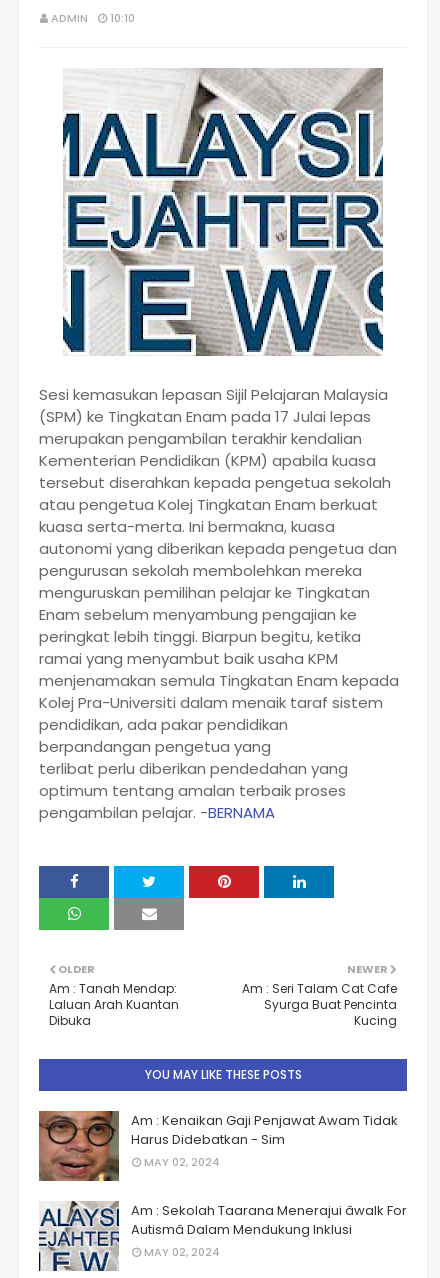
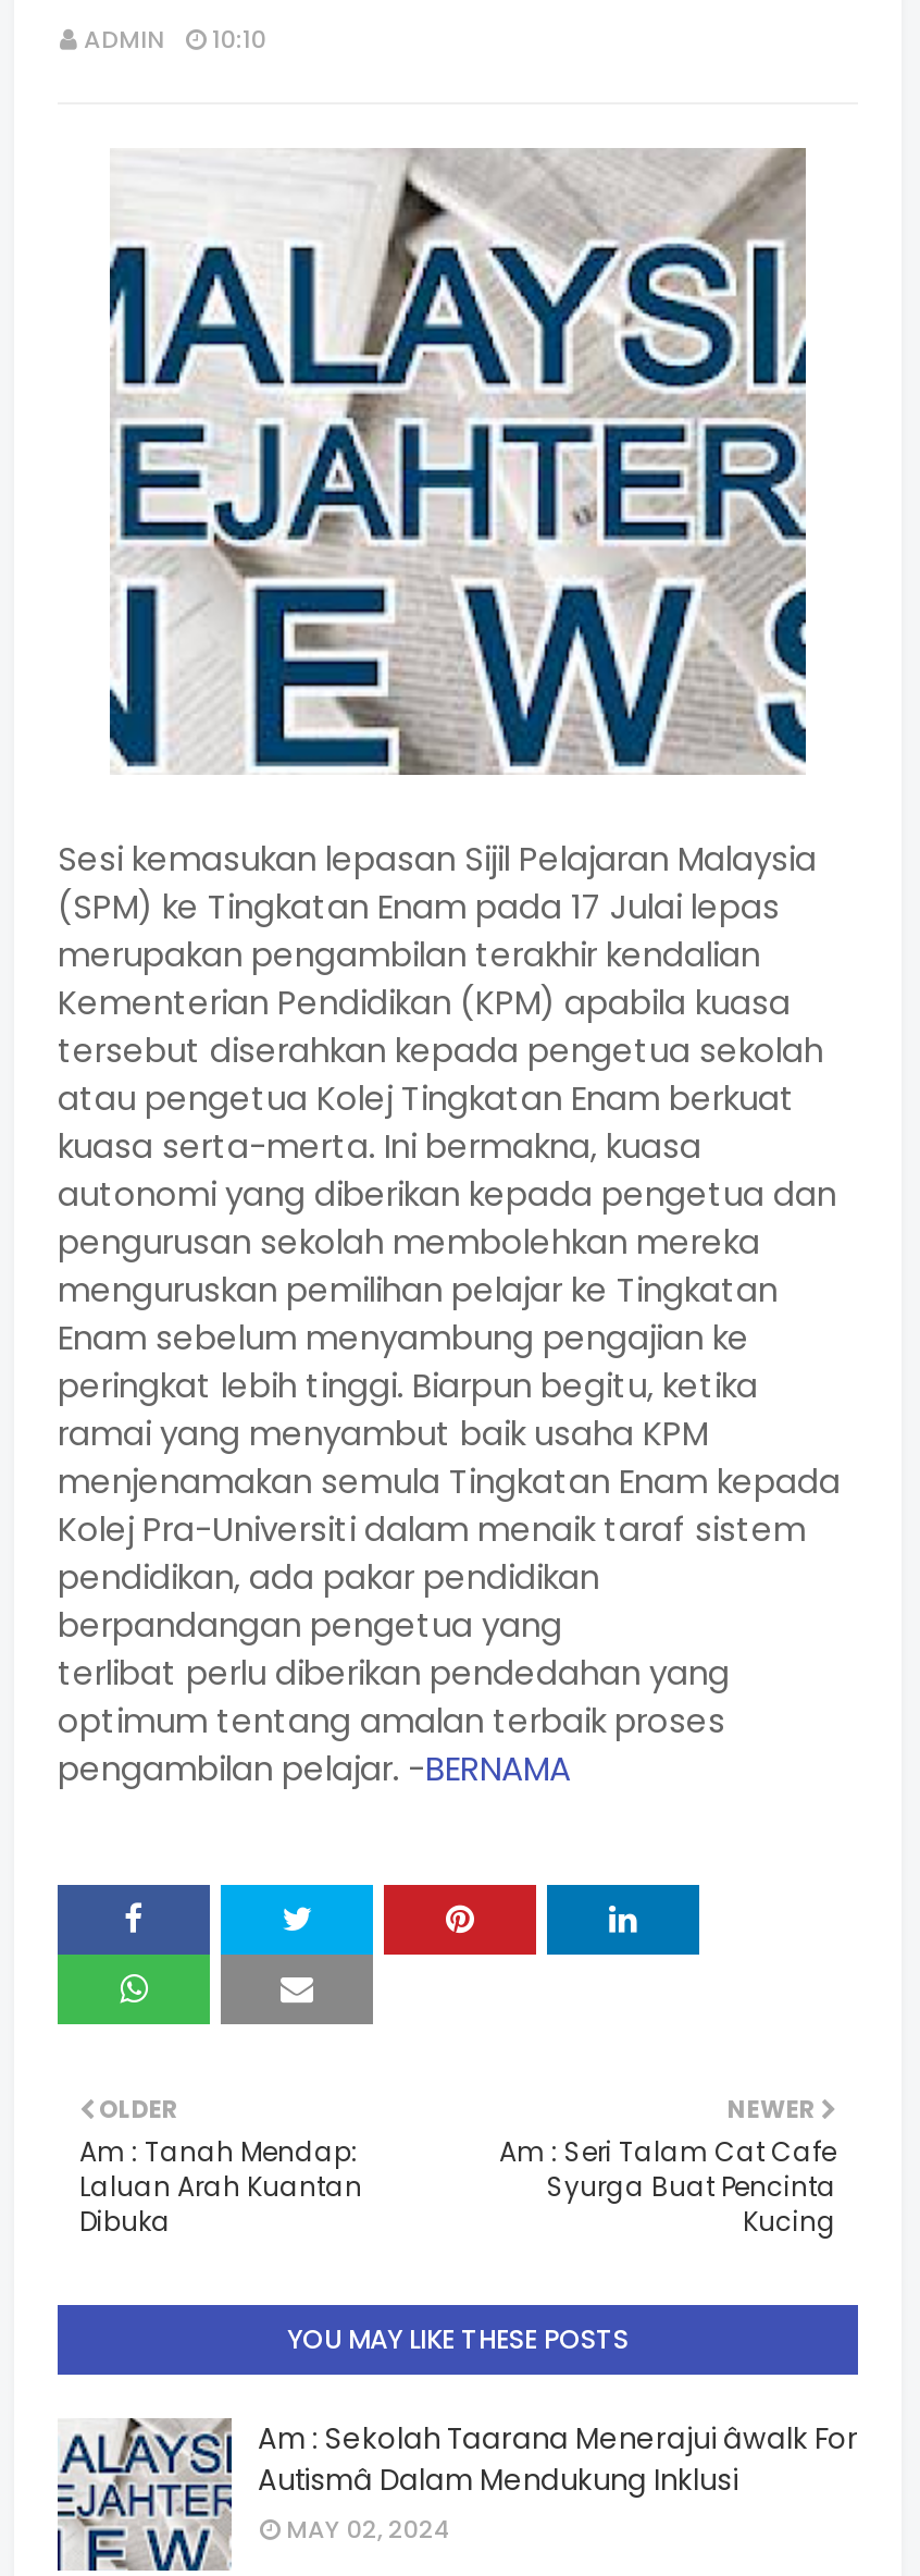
- [image]
- Am : Kenaikan Gaji Penjawat Awam Tidak
- Harus Didebatkan - Sim
- MAY 02, 2024
